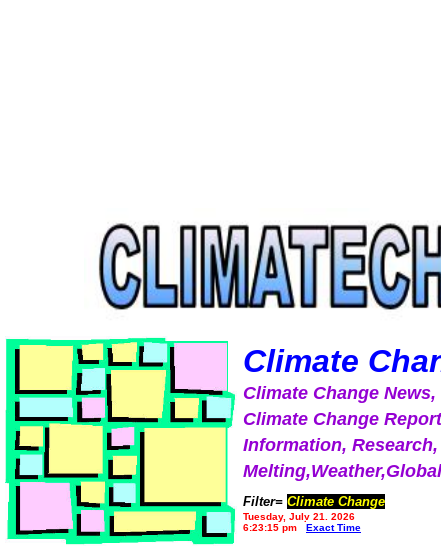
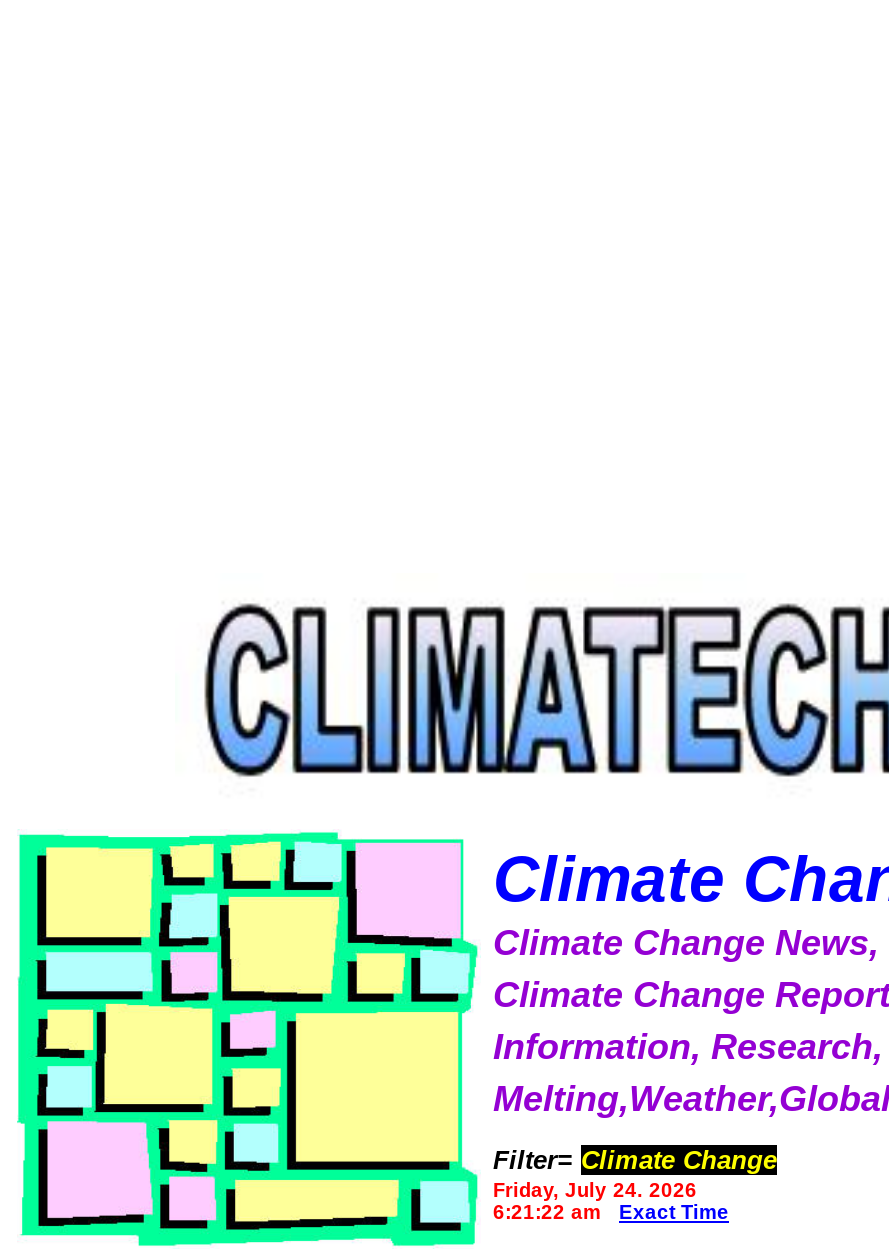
- Tuesday, July 21, 2026
- 6:23:15 pm
+ Friday, July 24, 2026
+ 6:21:22 am
